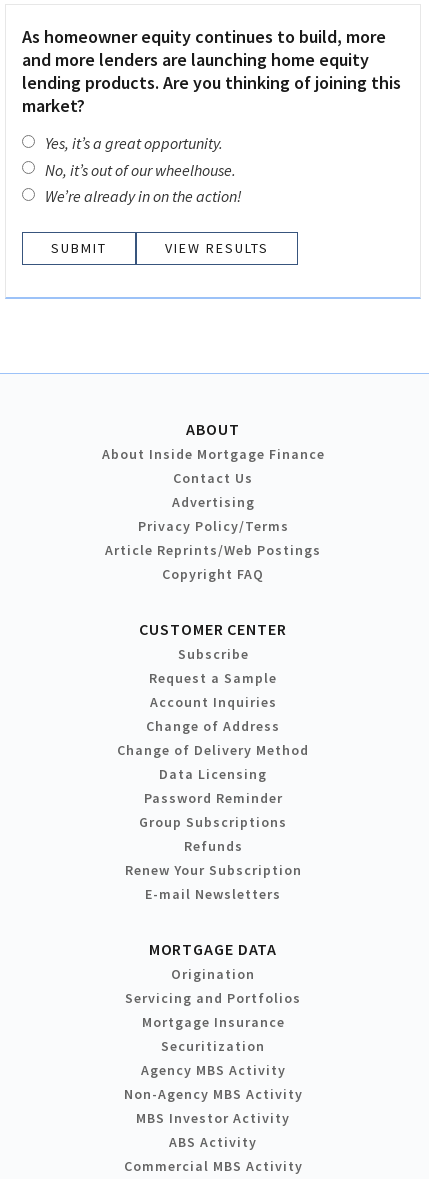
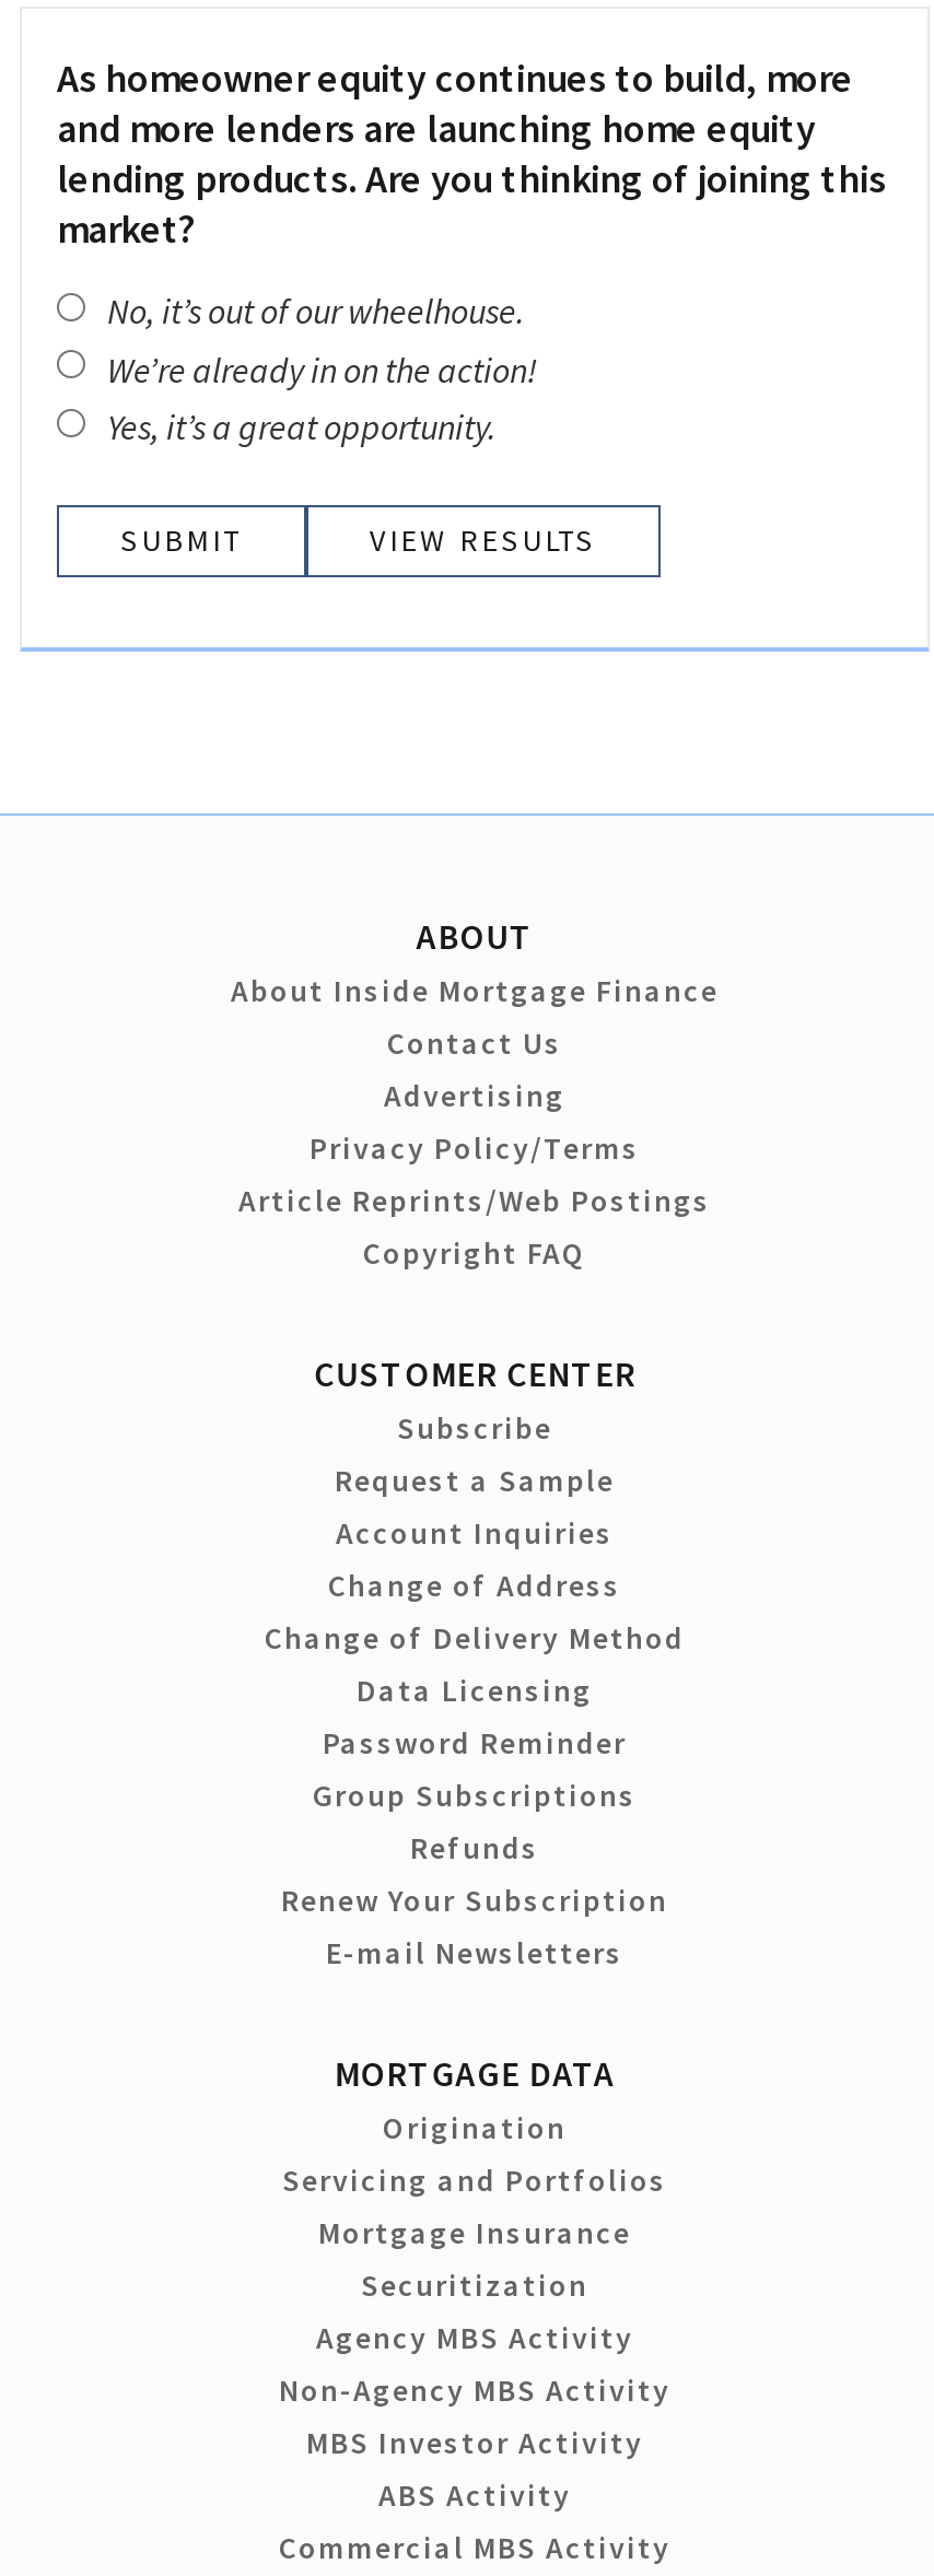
moved down: Yes, it’s a great opportunity.

moved up: No, it’s out of our wheelhouse. | We’re already in on the action!
